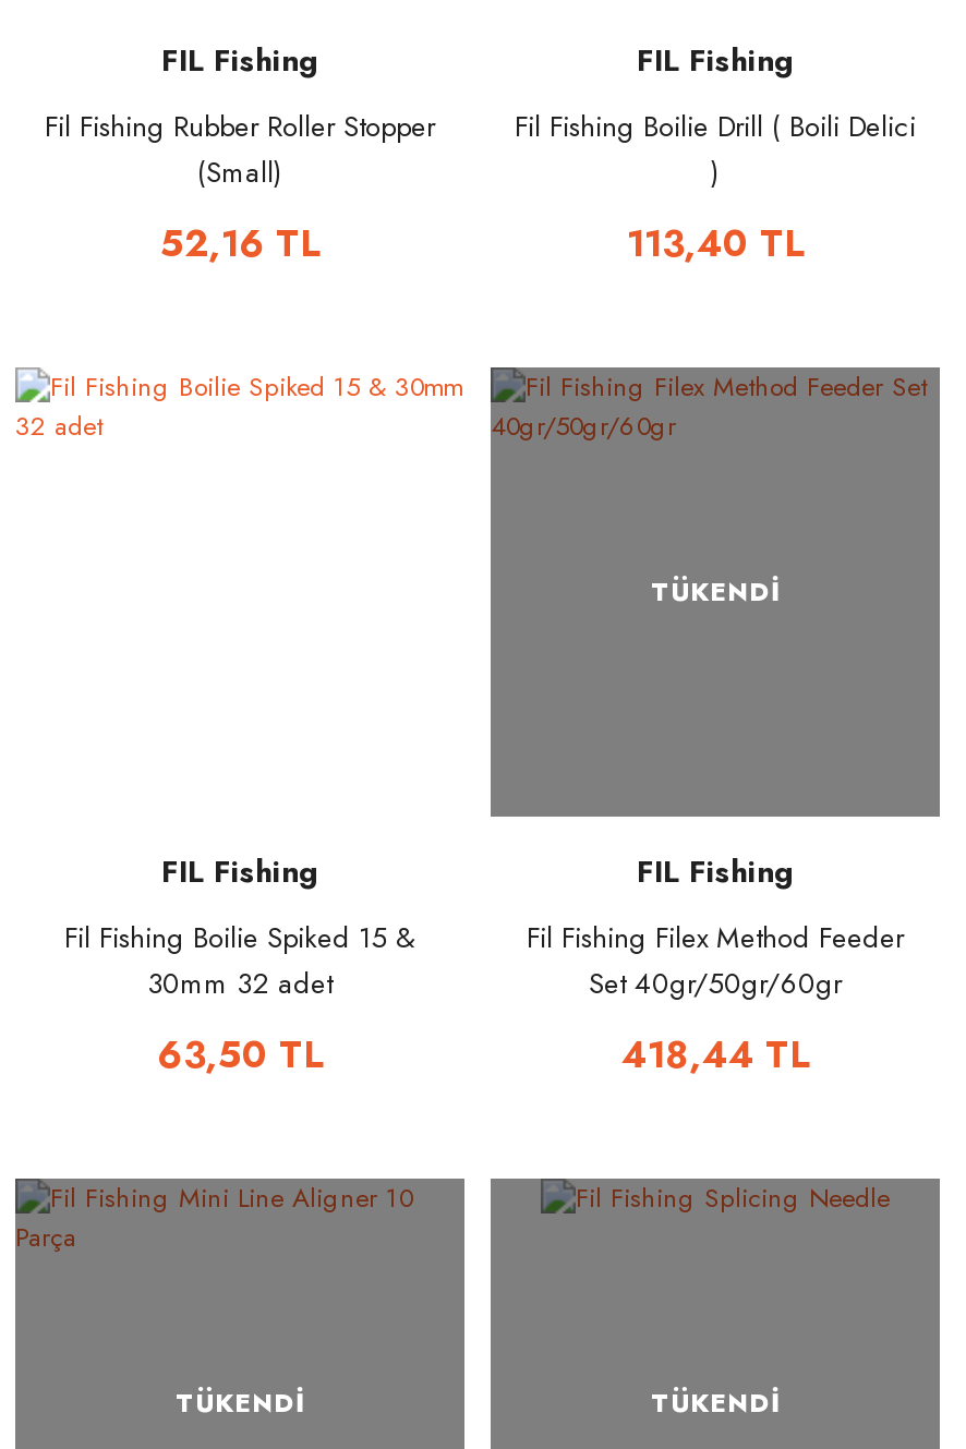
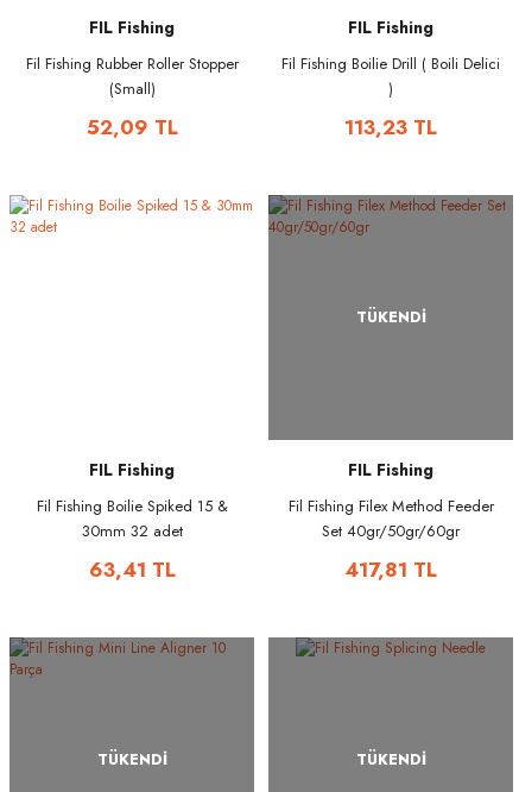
- 52,16 TL
+ 52,09 TL

- 113,40 TL
+ 113,23 TL

- 63,50 TL
+ 63,41 TL

- 418,44 TL
+ 417,81 TL
